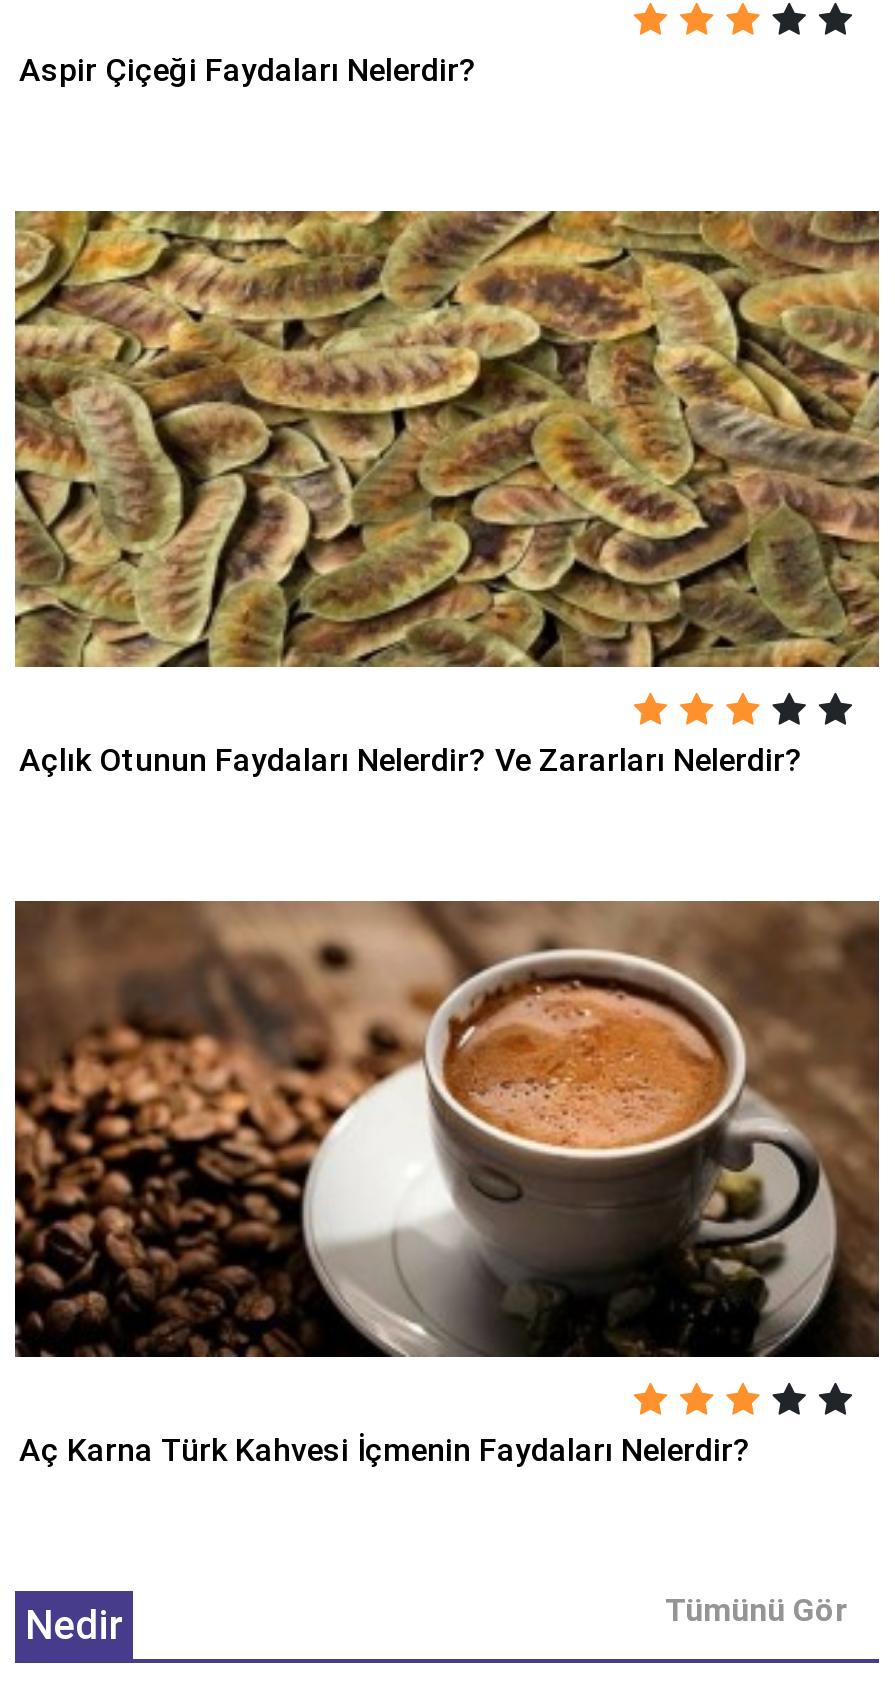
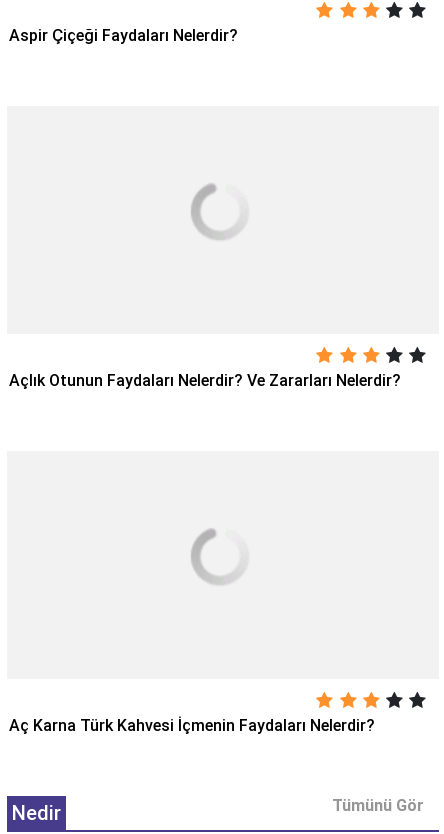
- [image]

- [image]
